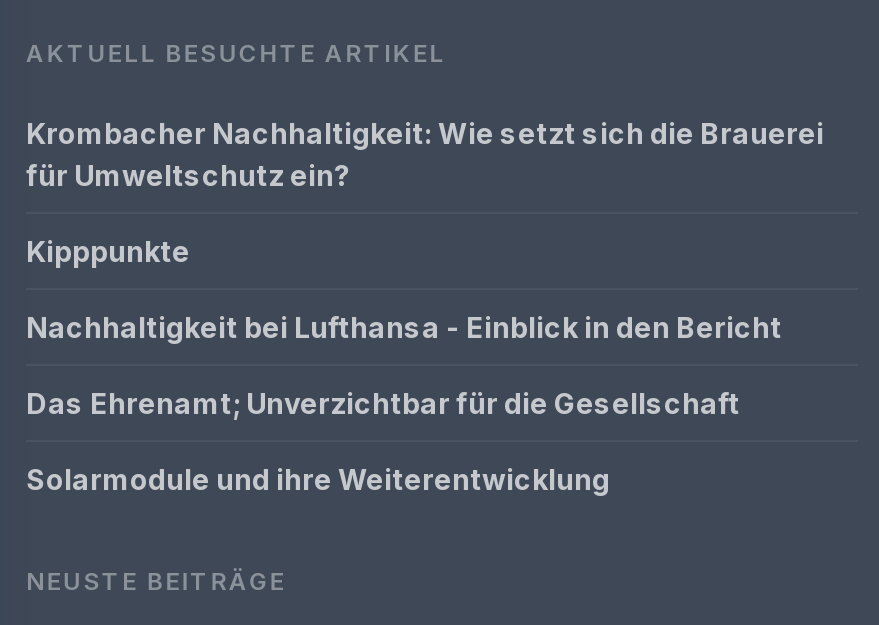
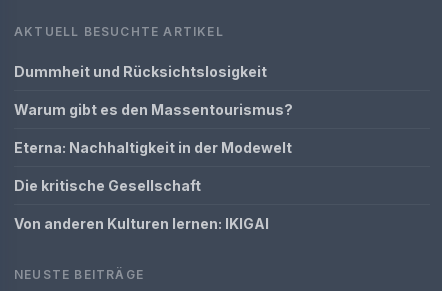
- Krombacher Nachhaltigkeit: Wie setzt sich die Brauerei
- für Umweltschutz ein?
+ Dummheit und Rücksichtslosigkeit

- Kipppunkte
+ Warum gibt es den Massentourismus?

- Nachhaltigkeit bei Lufthansa - Einblick in den Bericht
+ Eterna: Nachhaltigkeit in der Modewelt

- Das Ehrenamt; Unverzichtbar für die Gesellschaft
+ Die kritische Gesellschaft

- Solarmodule und ihre Weiterentwicklung
+ Von anderen Kulturen lernen: IKIGAI
